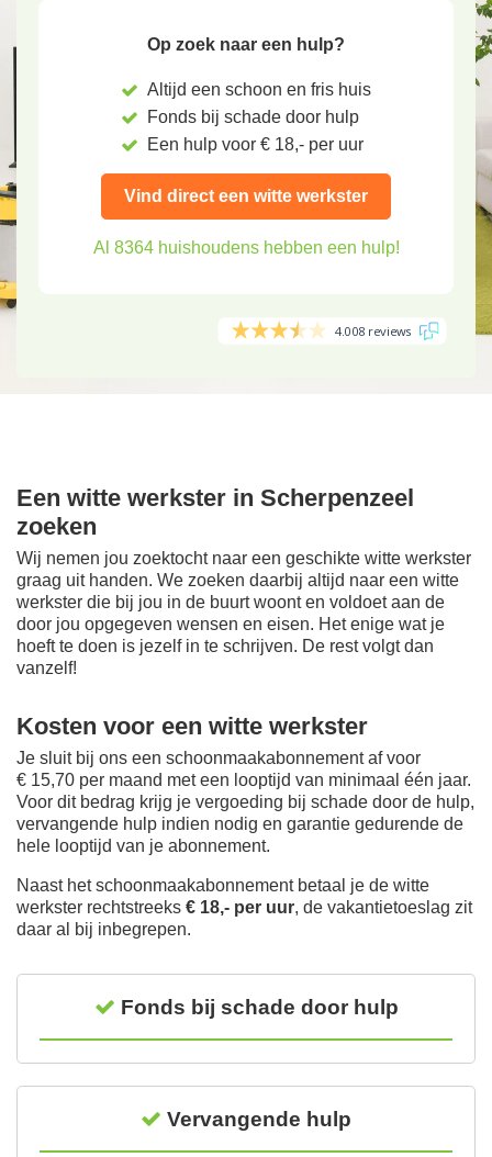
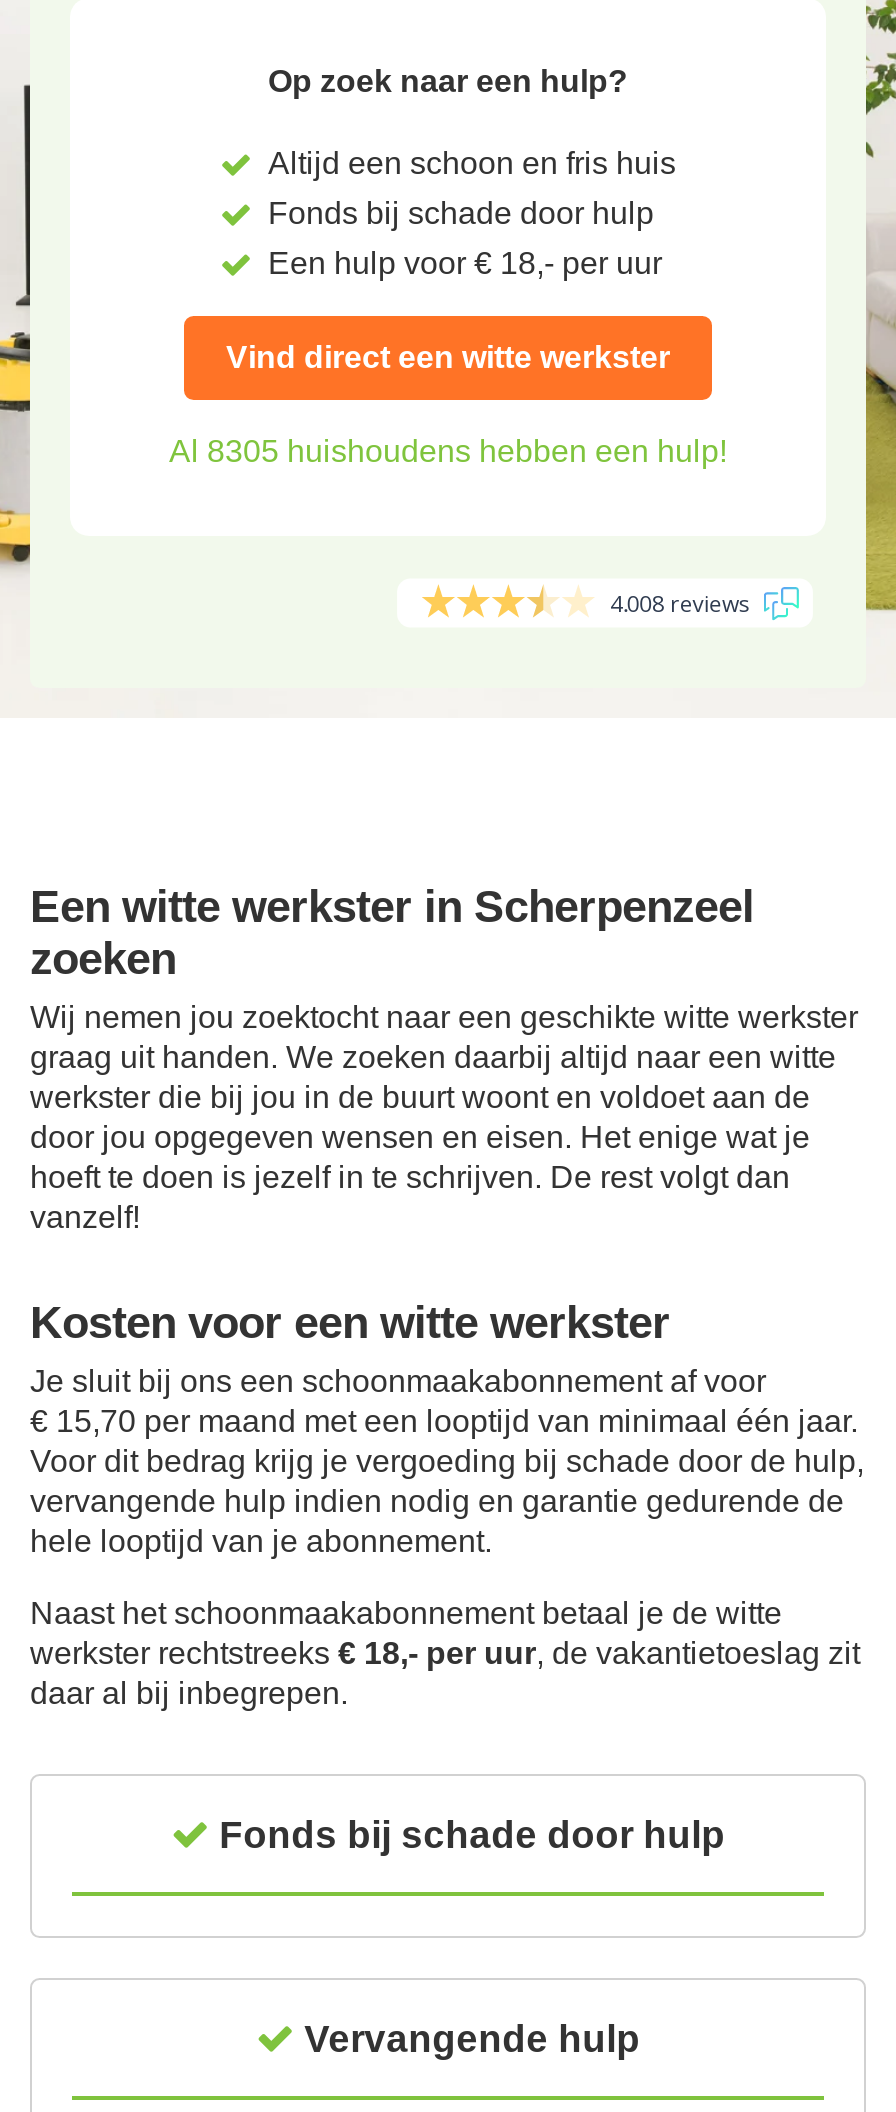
- Al 8364 huishoudens hebben een hulp!
+ Al 8305 huishoudens hebben een hulp!
